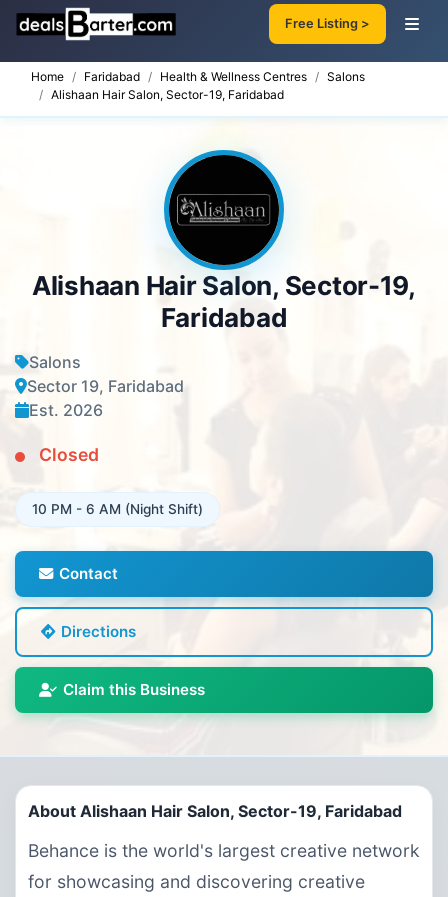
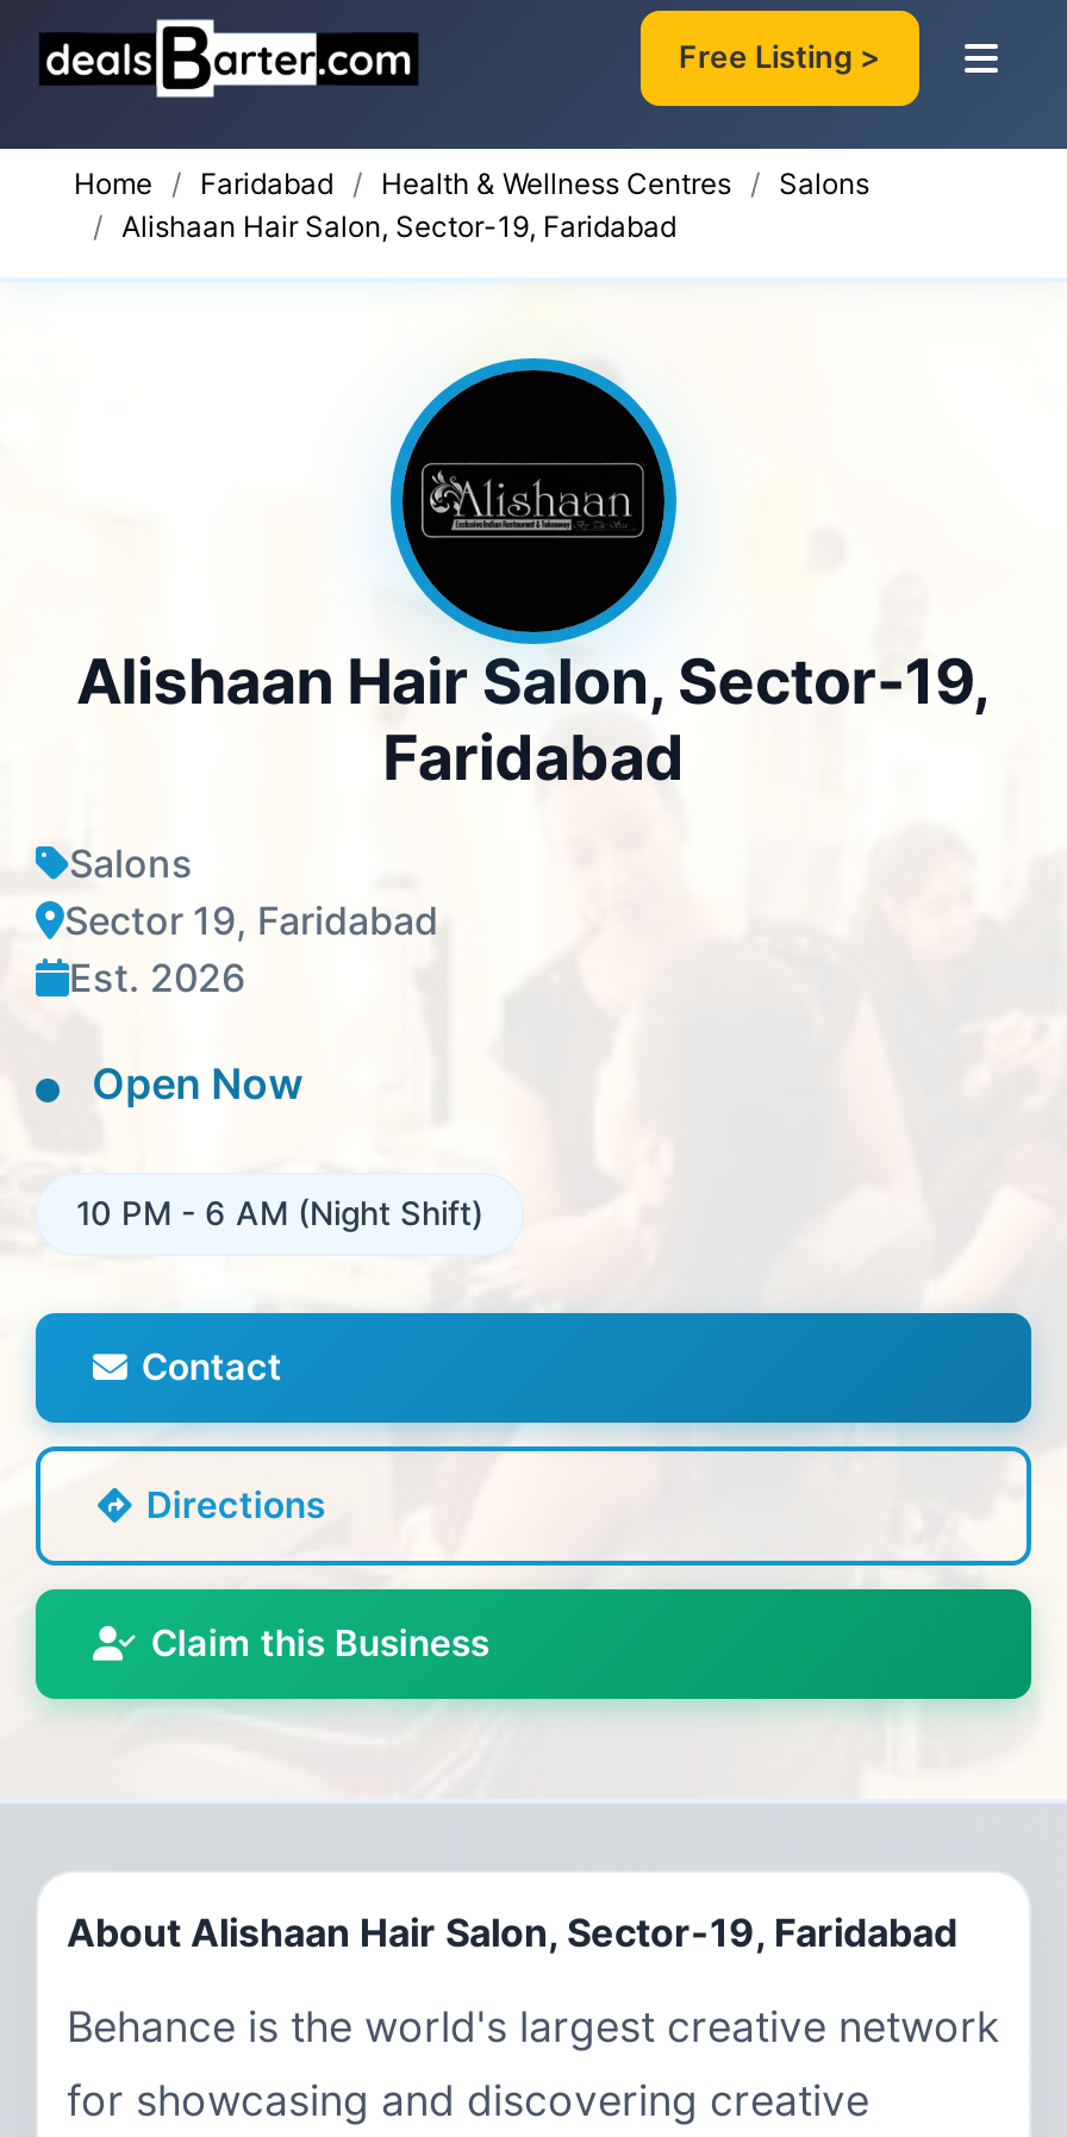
- Closed
+ Open Now
